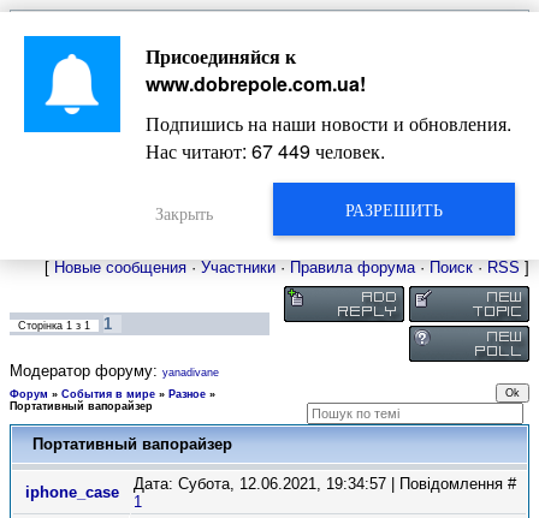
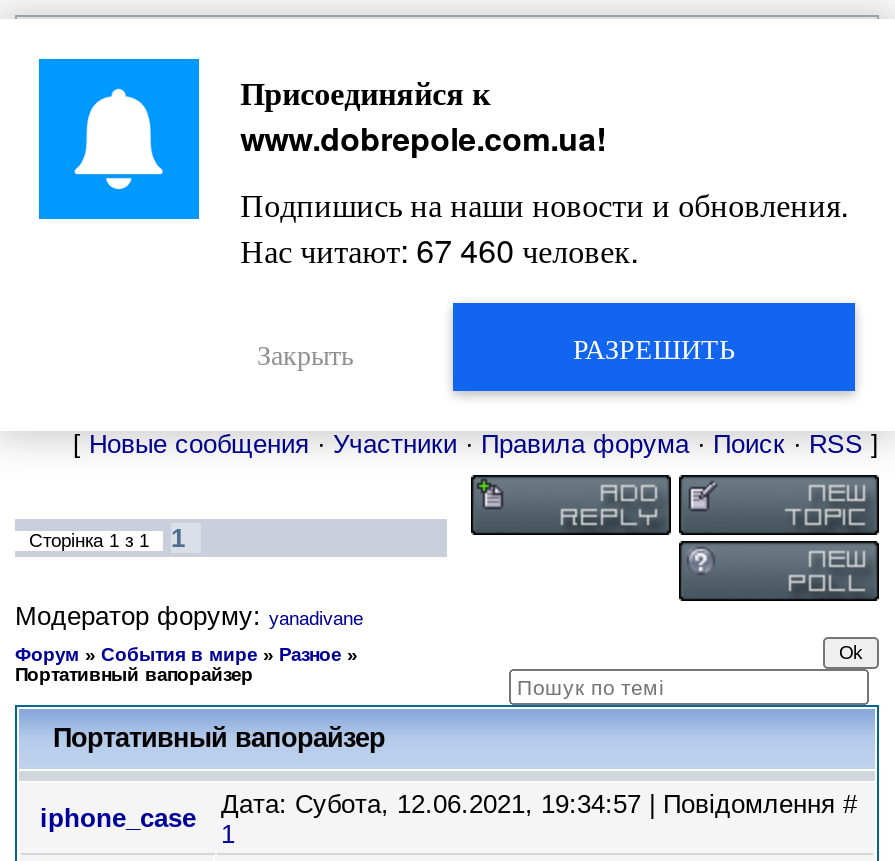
- Нас читают: 67 449 человек.
+ Нас читают: 67 460 человек.
